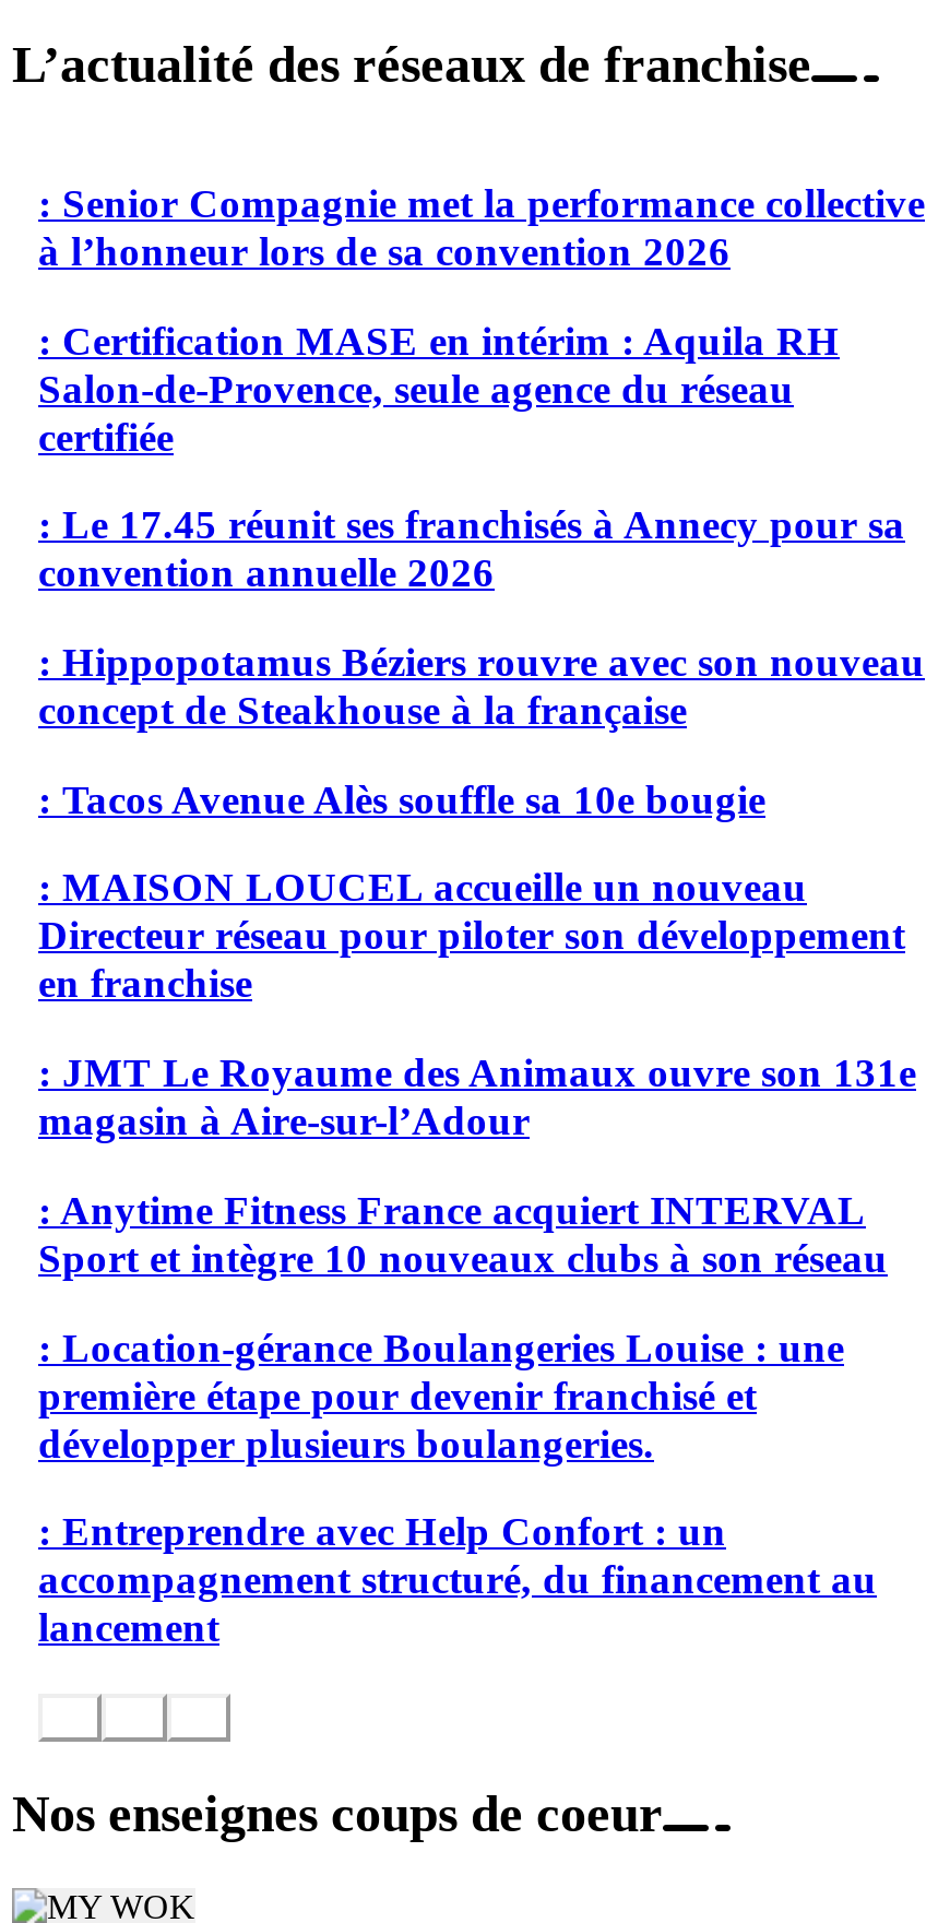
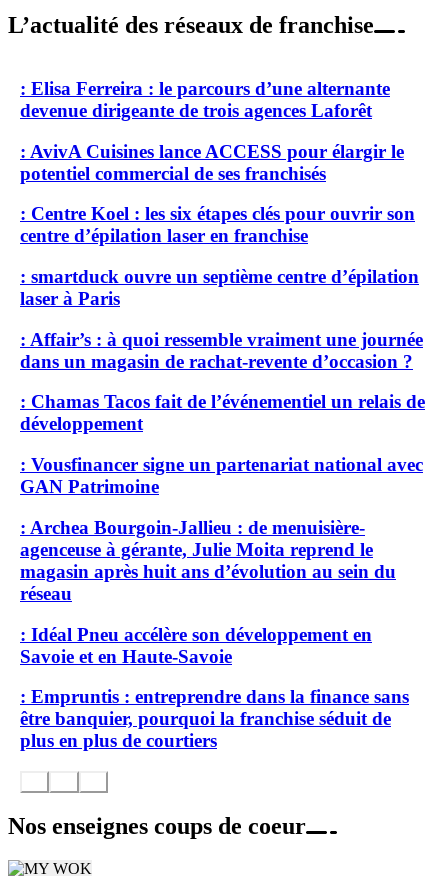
- : Senior Compagnie met la performance collective
- à l’honneur lors de sa convention 2026
+ : Elisa Ferreira : le parcours d’une alternante
+ devenue dirigeante de trois agences Laforêt

- : Certification MASE en intérim : Aquila RH
- Salon-de-Provence, seule agence du réseau
- certifiée
+ : AvivA Cuisines lance ACCESS pour élargir le
+ potentiel commercial de ses franchisés

- : Le 17.45 réunit ses franchisés à Annecy pour sa
- convention annuelle 2026
+ : Centre Koel : les six étapes clés pour ouvrir son
+ centre d’épilation laser en franchise

- : Hippopotamus Béziers rouvre avec son nouveau
- concept de Steakhouse à la française
+ : smartduck ouvre un septième centre d’épilation
+ laser à Paris

- : Tacos Avenue Alès souffle sa 10e bougie
+ : Affair’s : à quoi ressemble vraiment une journée
+ dans un magasin de rachat-revente d’occasion ?

- : MAISON LOUCEL accueille un nouveau
- Directeur réseau pour piloter son développement
- en franchise
+ : Chamas Tacos fait de l’événementiel un relais de
+ développement

- : JMT Le Royaume des Animaux ouvre son 131e
- magasin à Aire-sur-l’Adour
+ : Vousfinancer signe un partenariat national avec
+ GAN Patrimoine

- : Anytime Fitness France acquiert INTERVAL
- Sport et intègre 10 nouveaux clubs à son réseau
+ : Archea Bourgoin-Jallieu : de menuisière-
+ agenceuse à gérante, Julie Moita reprend le
+ magasin après huit ans d’évolution au sein du
+ réseau

- : Location-gérance Boulangeries Louise : une
- première étape pour devenir franchisé et
- développer plusieurs boulangeries.
+ : Idéal Pneu accélère son développement en
+ Savoie et en Haute-Savoie

- : Entreprendre avec Help Confort : un
- accompagnement structuré, du financement au
- lancement
+ : Empruntis : entreprendre dans la finance sans
+ être banquier, pourquoi la franchise séduit de
+ plus en plus de courtiers
